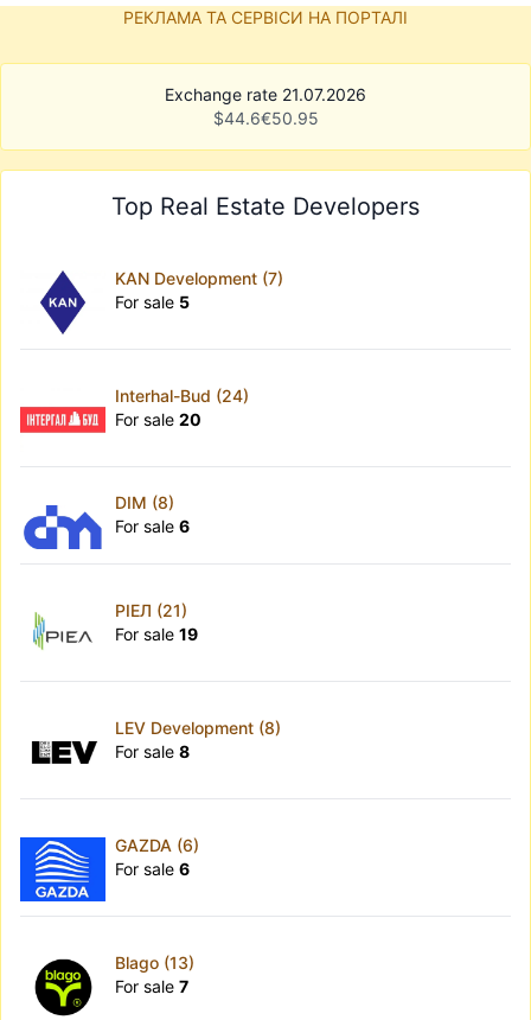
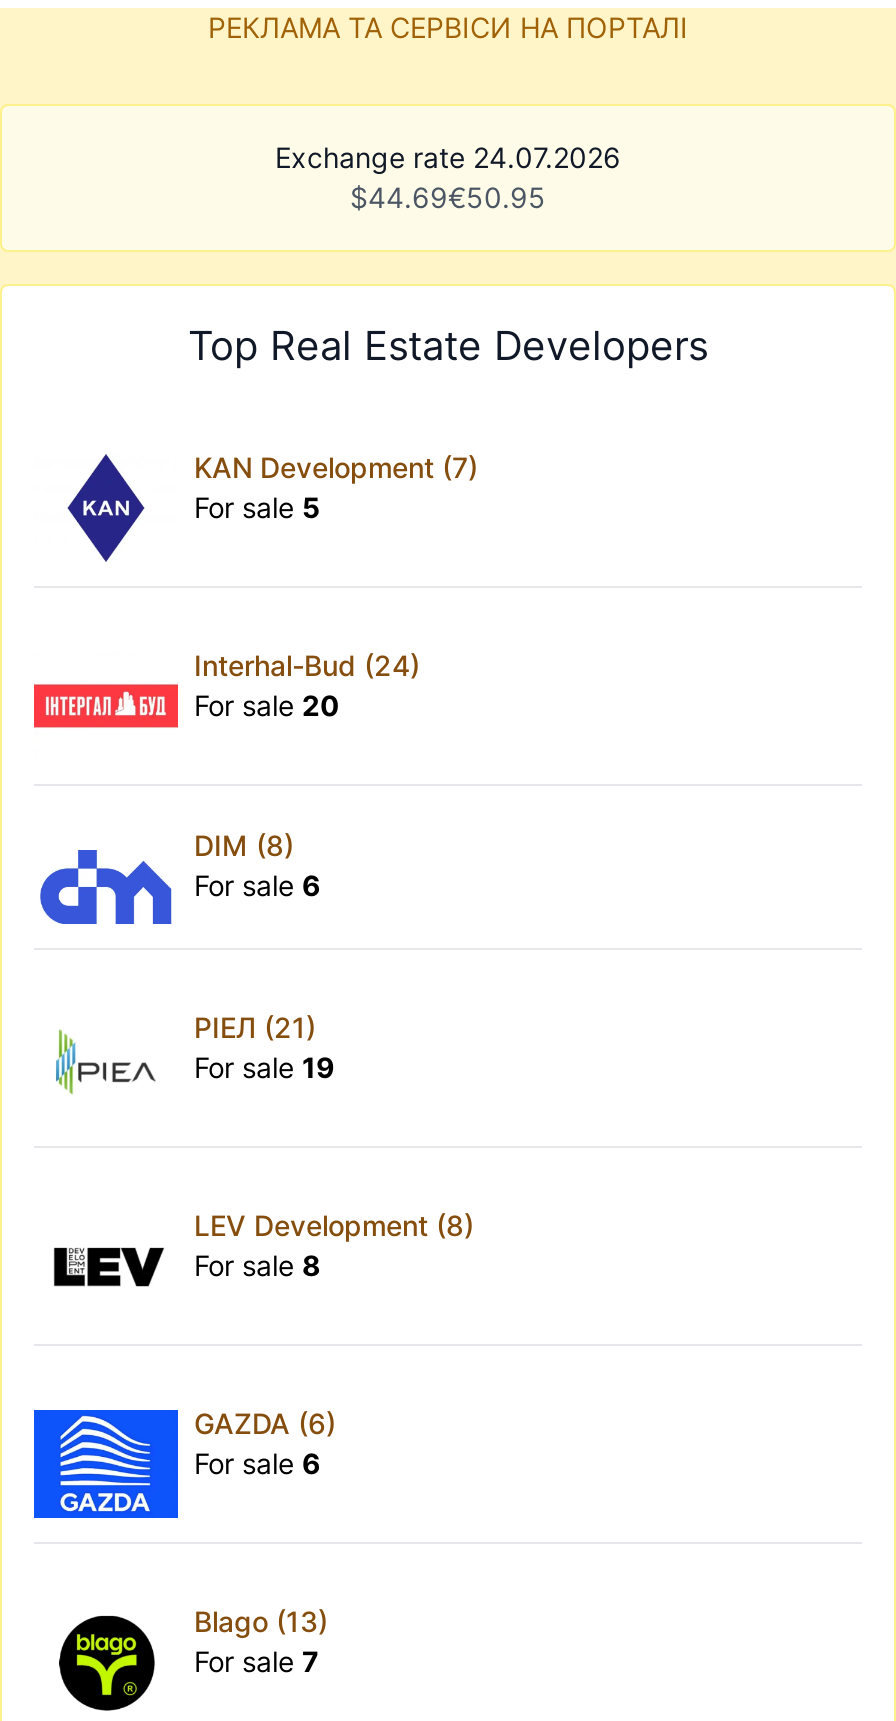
- Exchange rate 21.07.2026
+ Exchange rate 24.07.2026

- $44.6€50.95
+ $44.69€50.95
